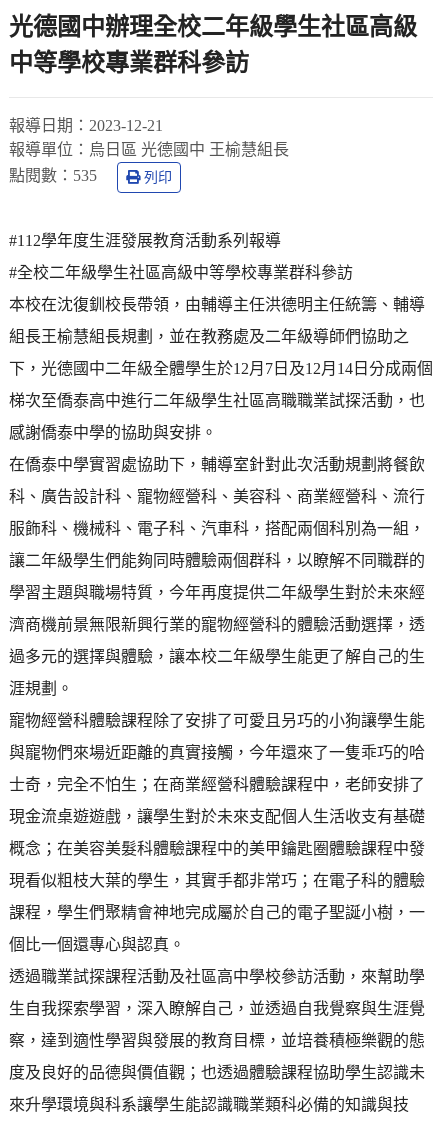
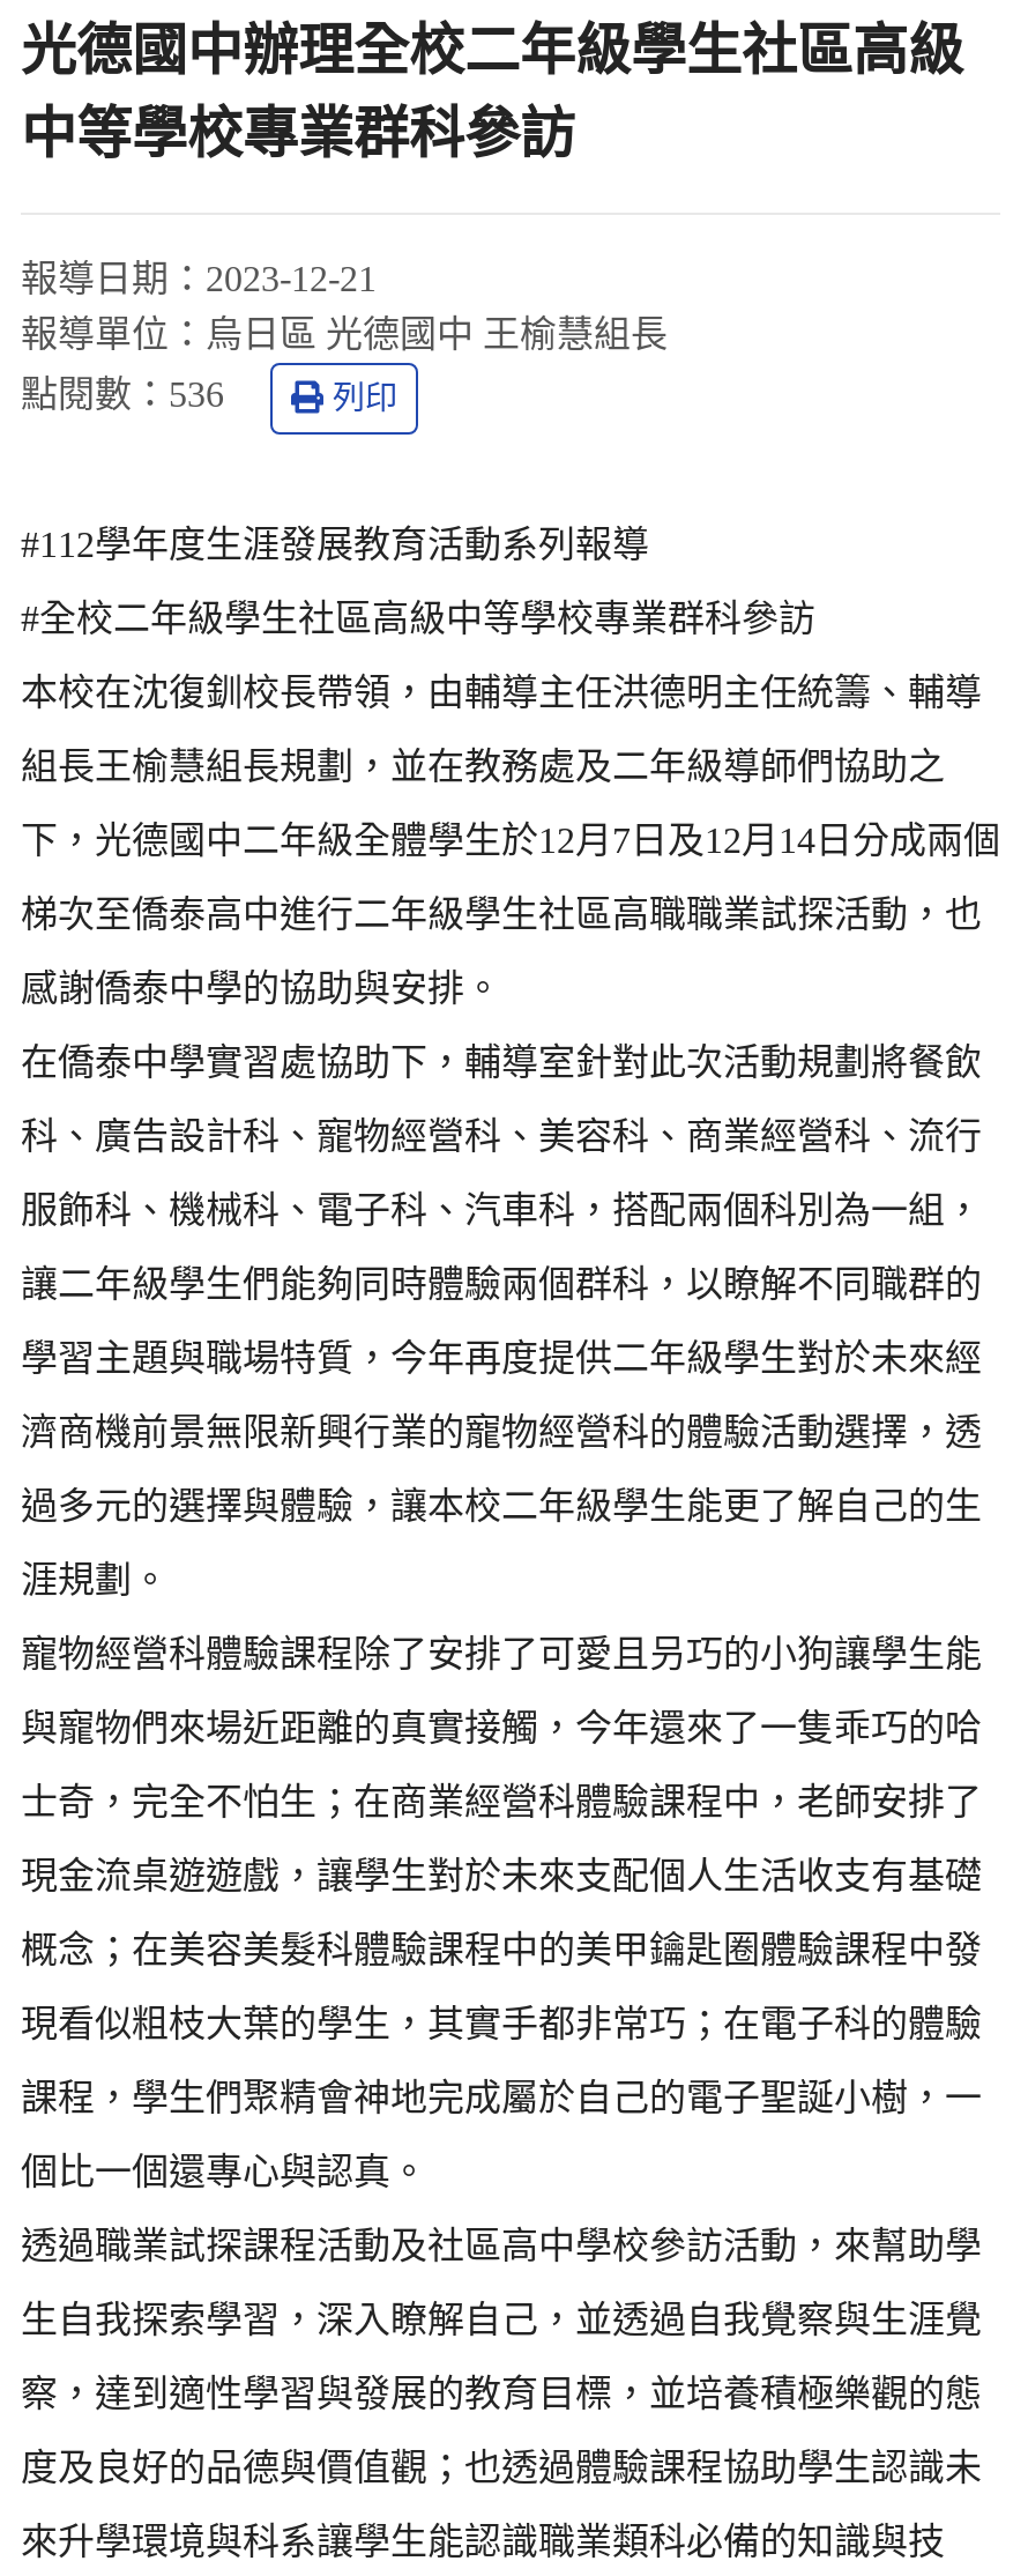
- 點閱數：535
+ 點閱數：536
